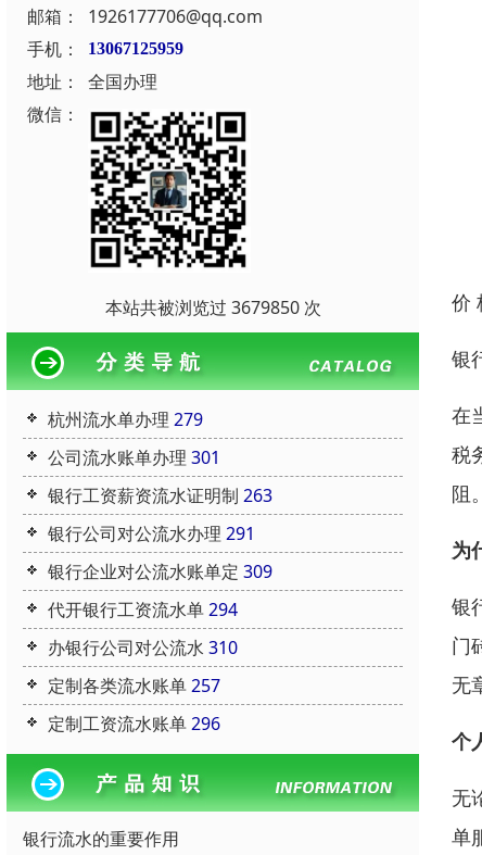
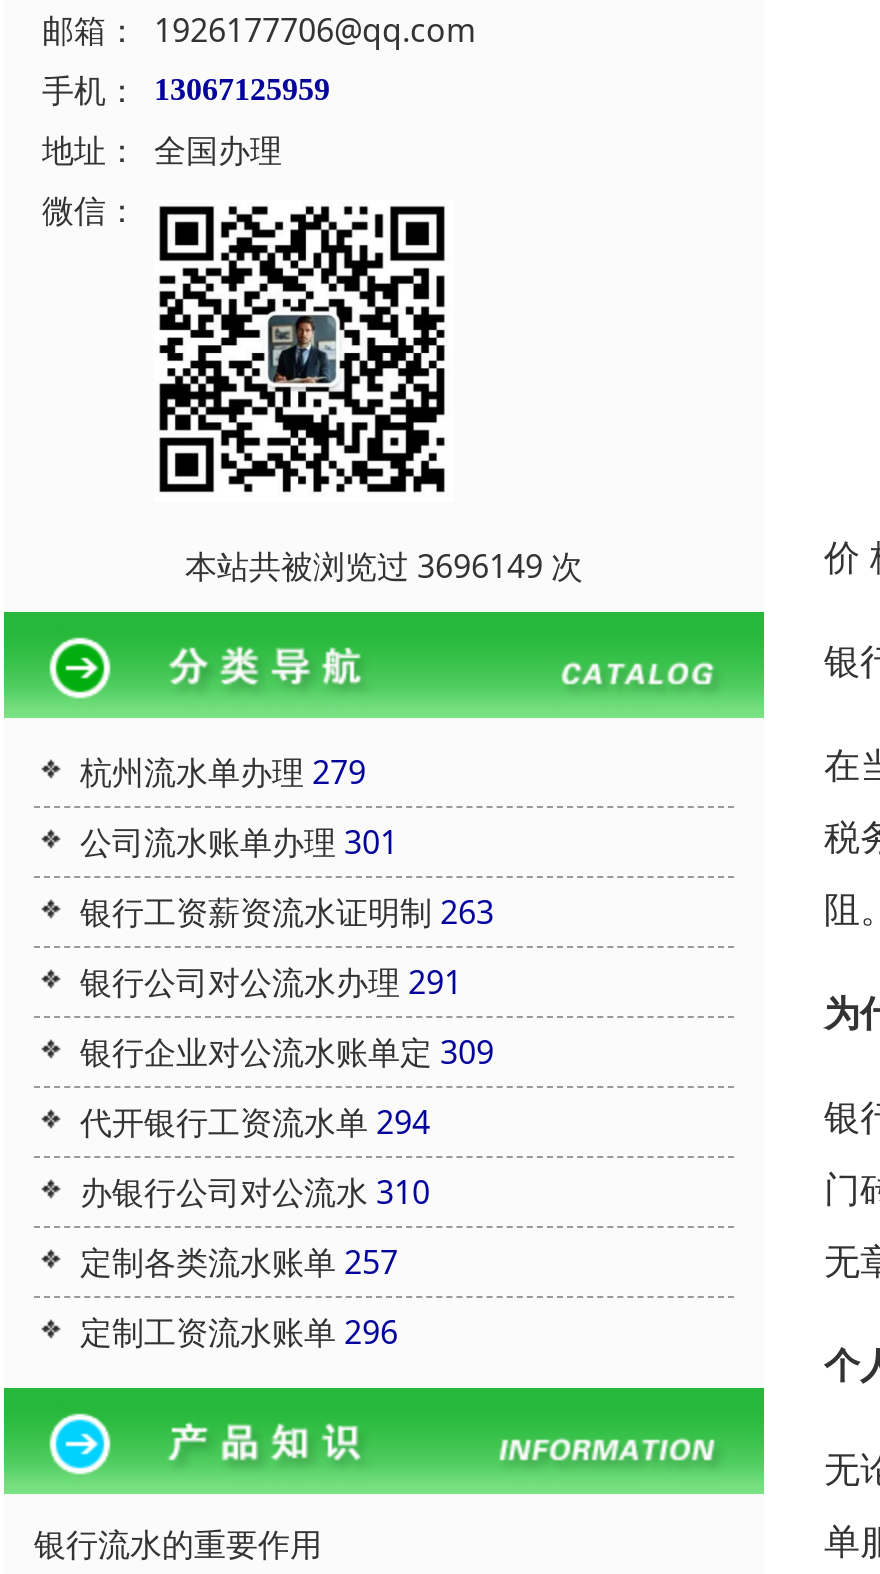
- 本站共被浏览过 3679850 次
+ 本站共被浏览过 3696149 次
